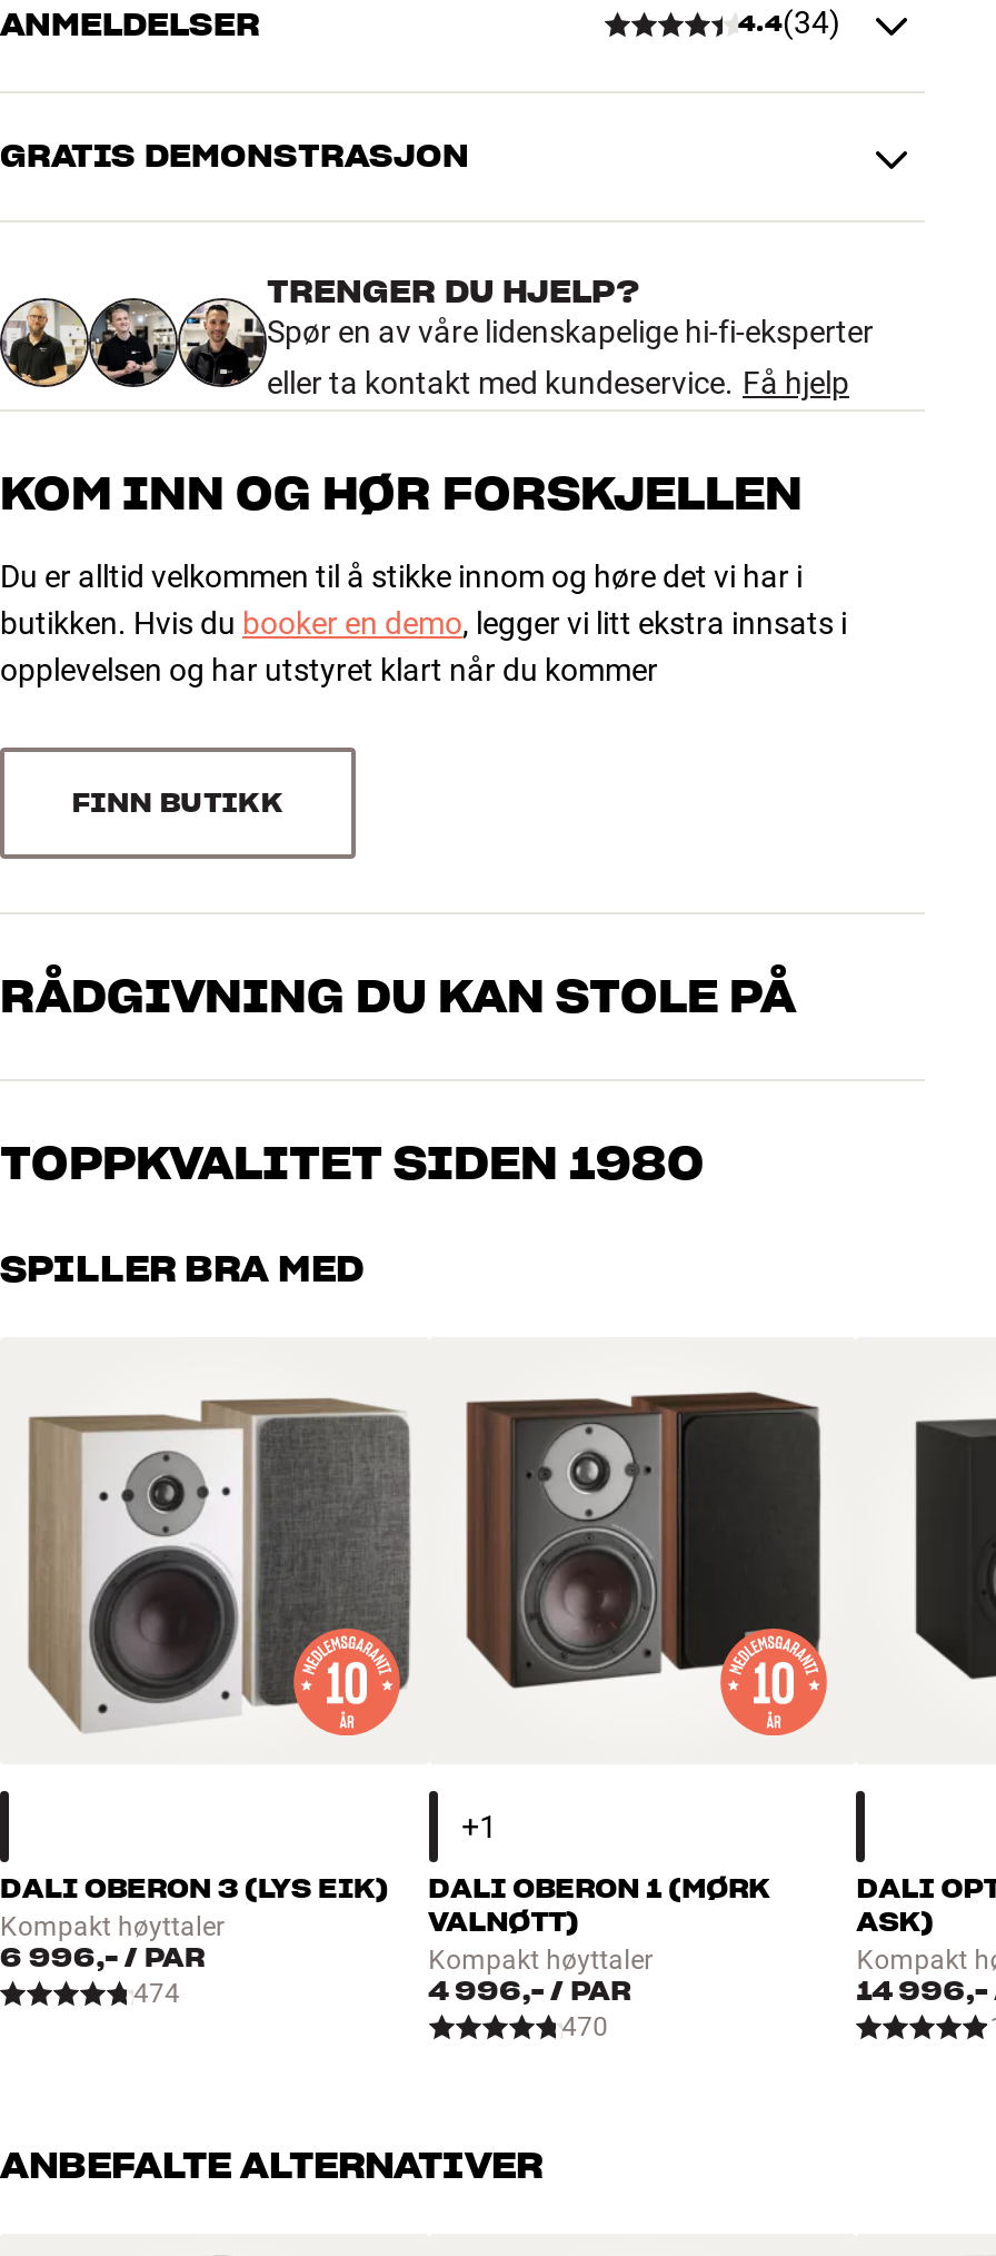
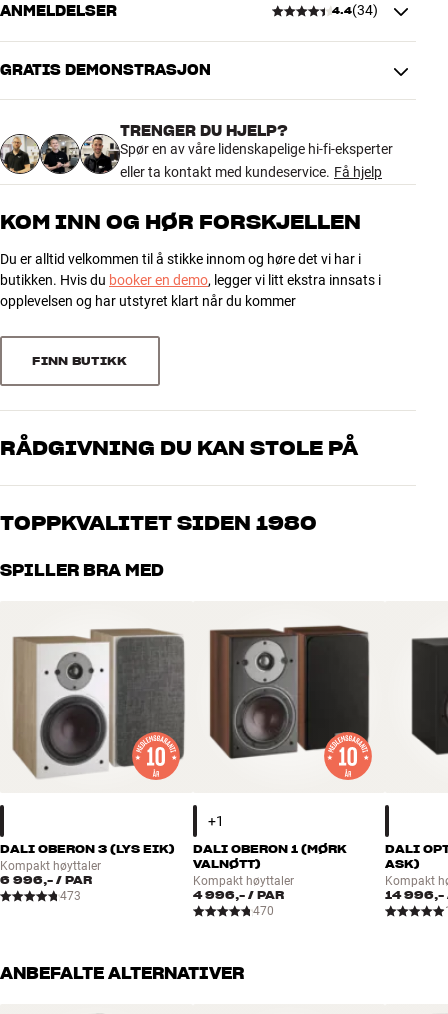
- 474
+ 473
